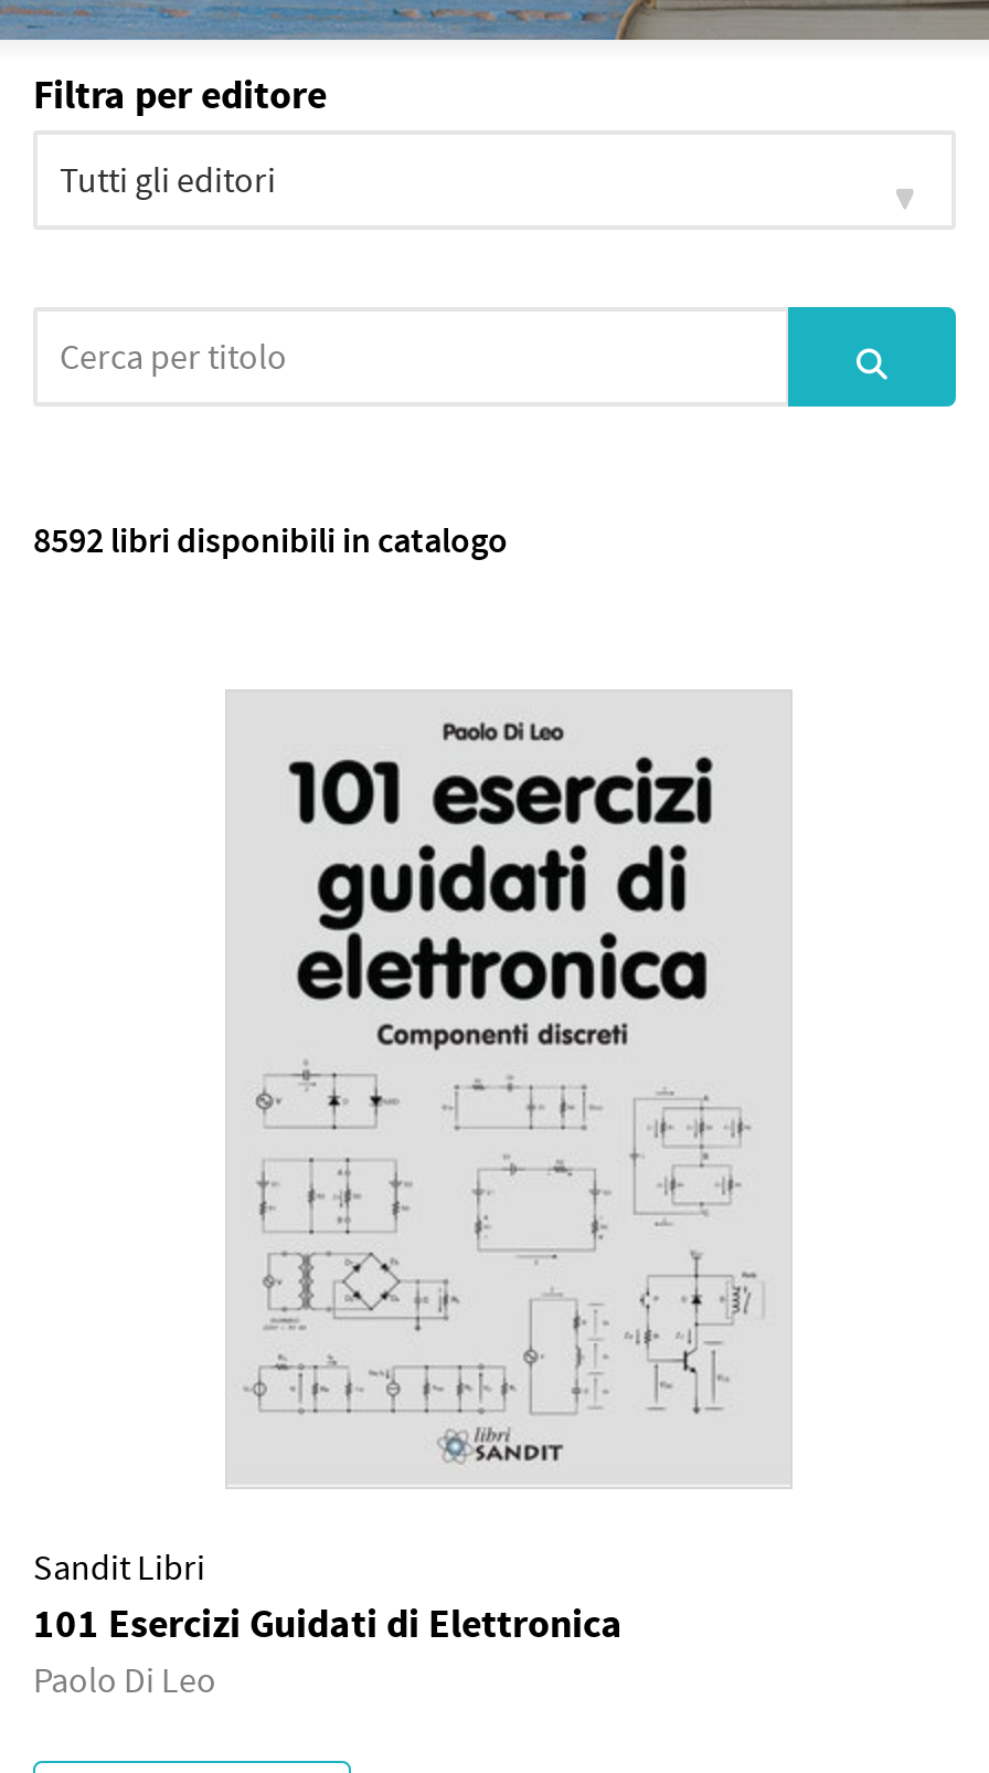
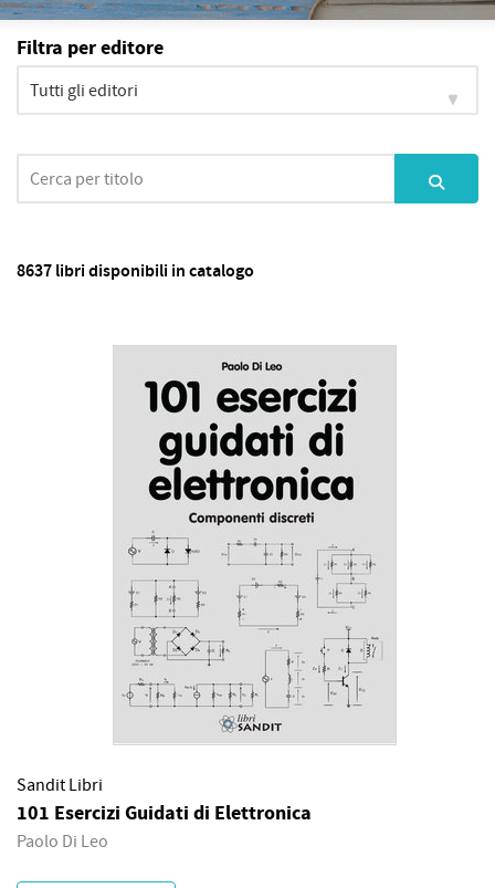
- 8592 libri disponibili in catalogo
+ 8637 libri disponibili in catalogo
